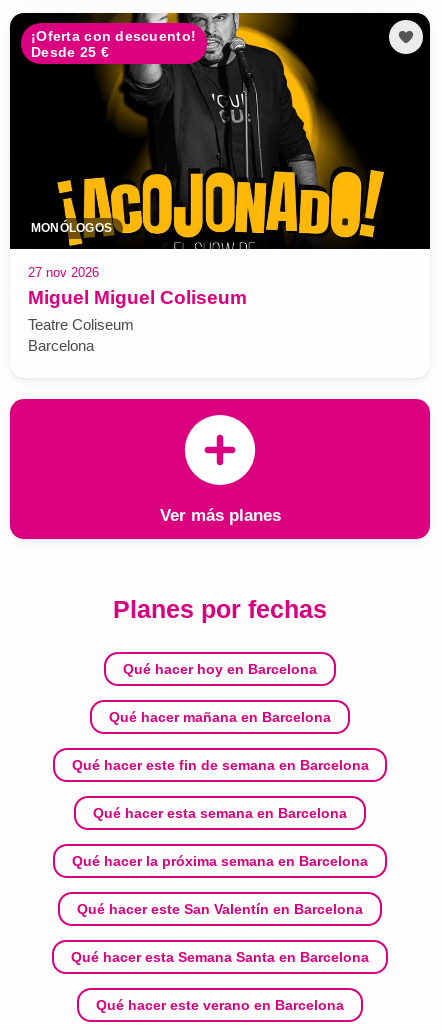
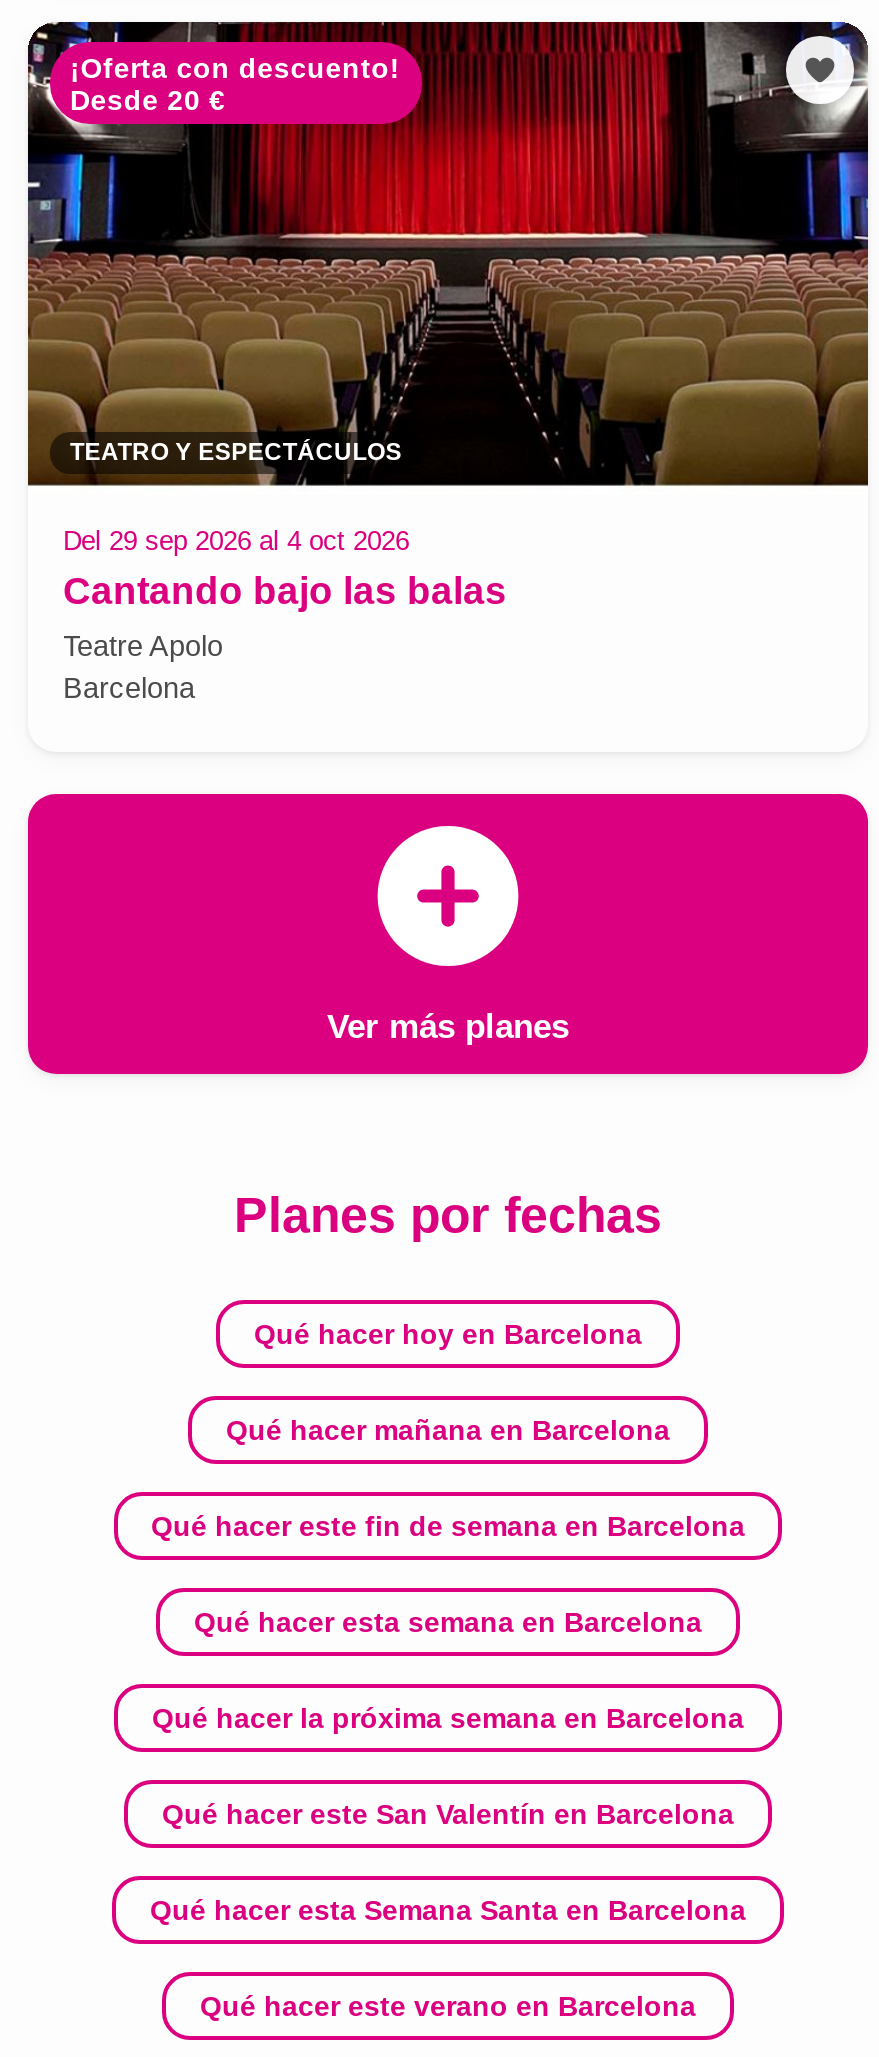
- [image]
- Desde 25 €
+ [image]
+ Desde 20 €

- MONÓLOGOS
+ TEATRO Y ESPECTÁCULOS

- 27 nov 2026
- Miguel Miguel Coliseum
- Teatre Coliseum
+ Del 29 sep 2026 al 4 oct 2026
+ Cantando bajo las balas
+ Teatre Apolo
